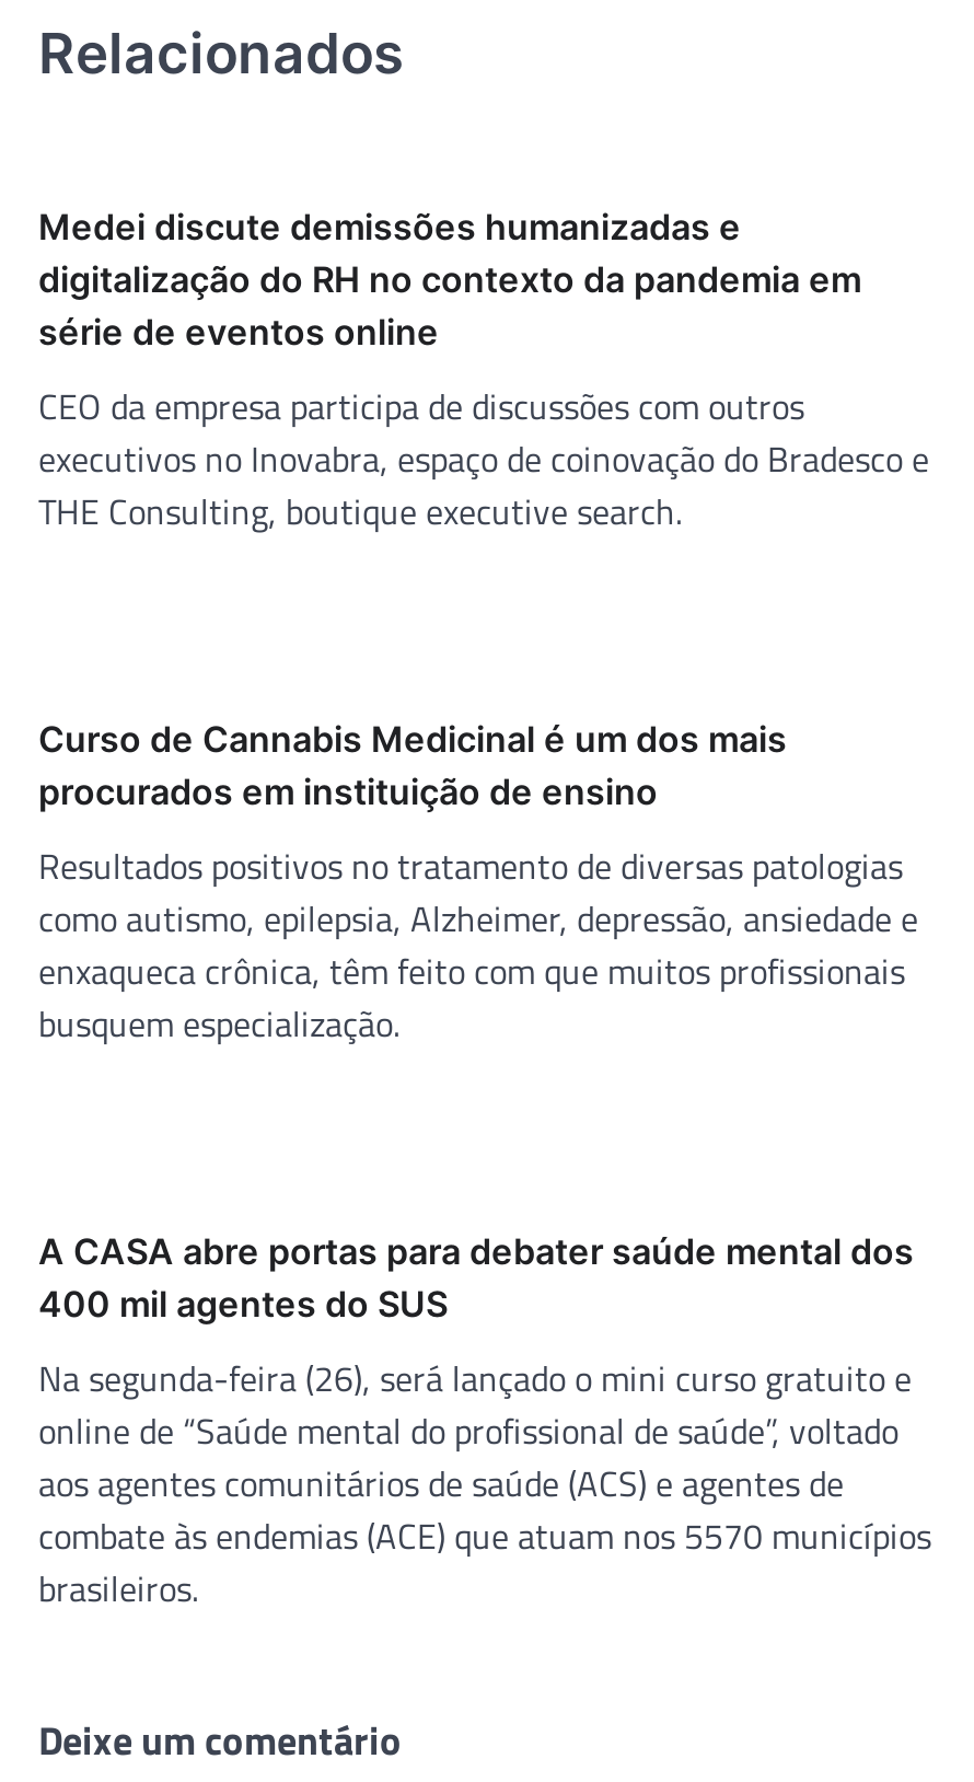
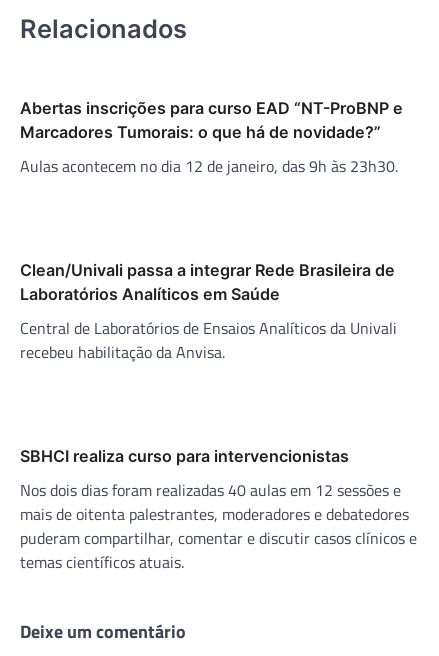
- Medei discute demissões humanizadas e
- digitalização do RH no contexto da pandemia em
- série de eventos online
+ Abertas inscrições para curso EAD “NT-ProBNP e
+ Marcadores Tumorais: o que há de novidade?”

- CEO da empresa participa de discussões com outros
- executivos no Inovabra, espaço de coinovação do Bradesco e
- THE Consulting, boutique executive search.
+ Aulas acontecem no dia 12 de janeiro, das 9h às 23h30.

- Curso de Cannabis Medicinal é um dos mais
- procurados em instituição de ensino
+ Clean/Univali passa a integrar Rede Brasileira de
+ Laboratórios Analíticos em Saúde

- Resultados positivos no tratamento de diversas patologias
- como autismo, epilepsia, Alzheimer, depressão, ansiedade e
- enxaqueca crônica, têm feito com que muitos profissionais
- busquem especialização.
+ Central de Laboratórios de Ensaios Analíticos da Univali
+ recebeu habilitação da Anvisa.

- A CASA abre portas para debater saúde mental dos
- 400 mil agentes do SUS
+ SBHCI realiza curso para intervencionistas

- Na segunda-feira (26), será lançado o mini curso gratuito e
- online de “Saúde mental do profissional de saúde”, voltado
- aos agentes comunitários de saúde (ACS) e agentes de
- combate às endemias (ACE) que atuam nos 5570 municípios
- brasileiros.
+ Nos dois dias foram realizadas 40 aulas em 12 sessões e
+ mais de oitenta palestrantes, moderadores e debatedores
+ puderam compartilhar, comentar e discutir casos clínicos e
+ temas científicos atuais.
